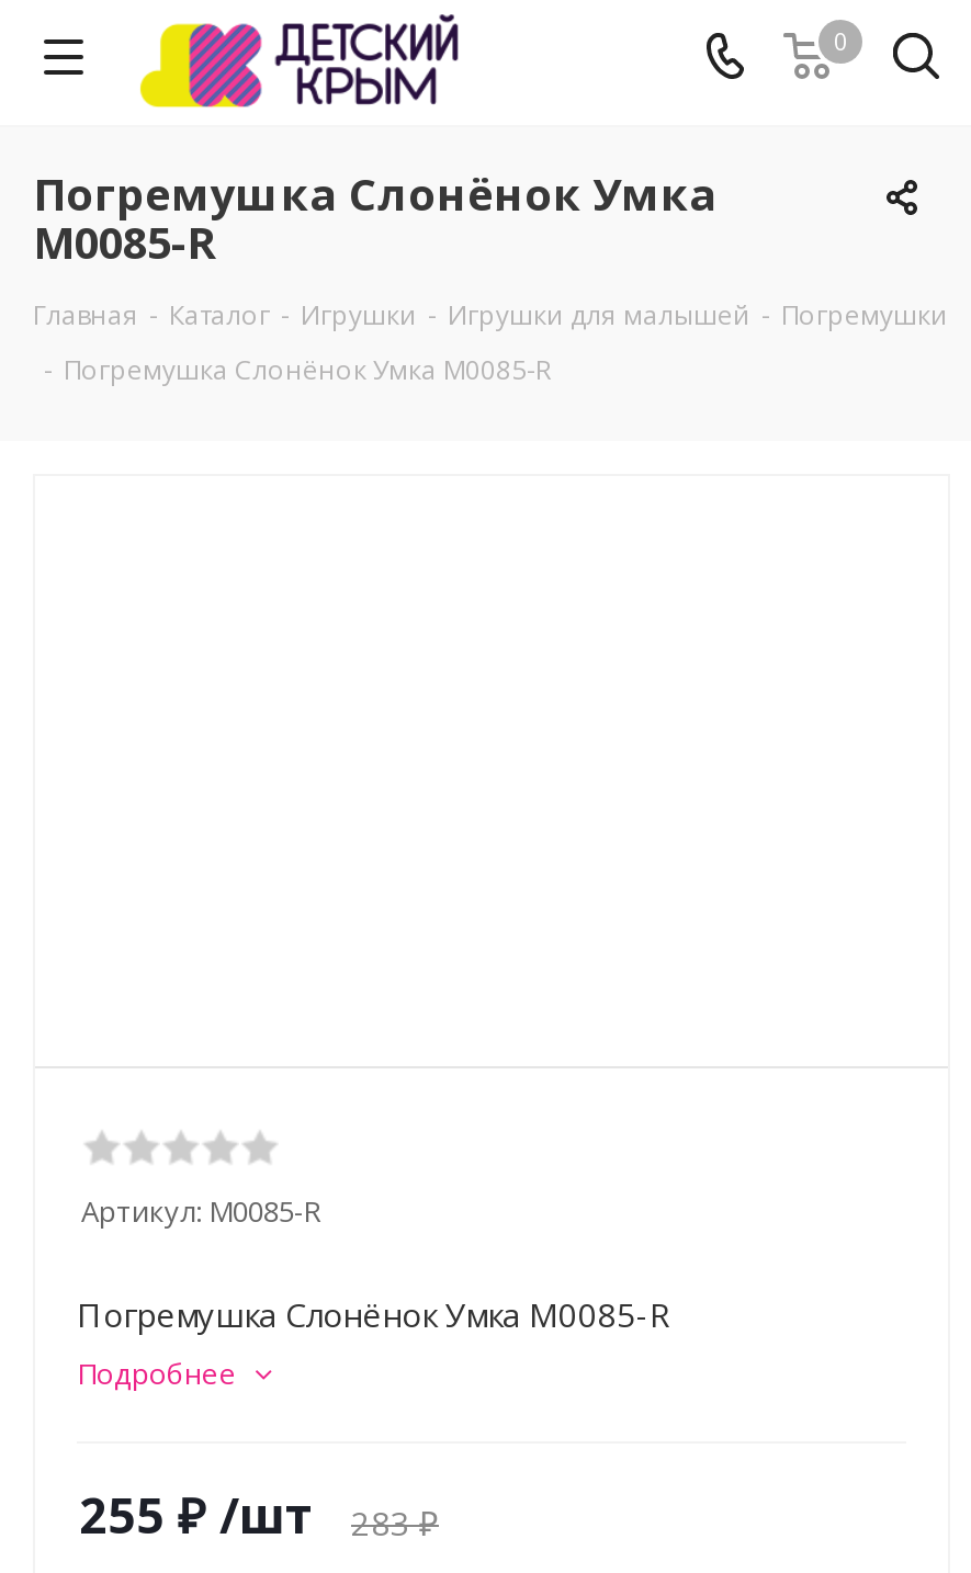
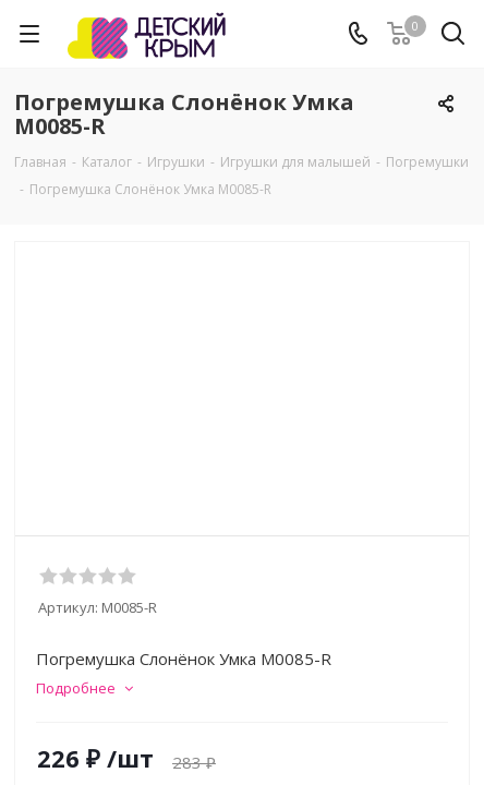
- 255 ₽ /шт
+ 226 ₽ /шт
